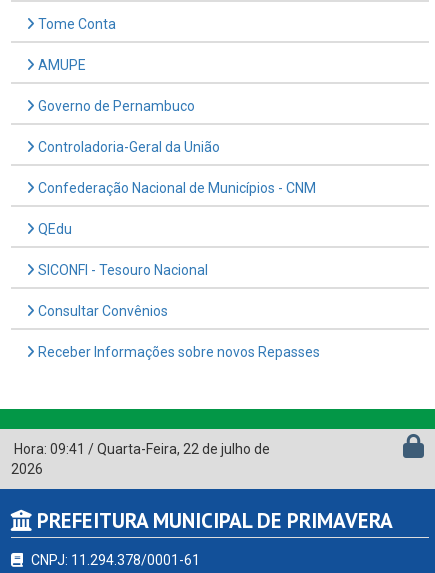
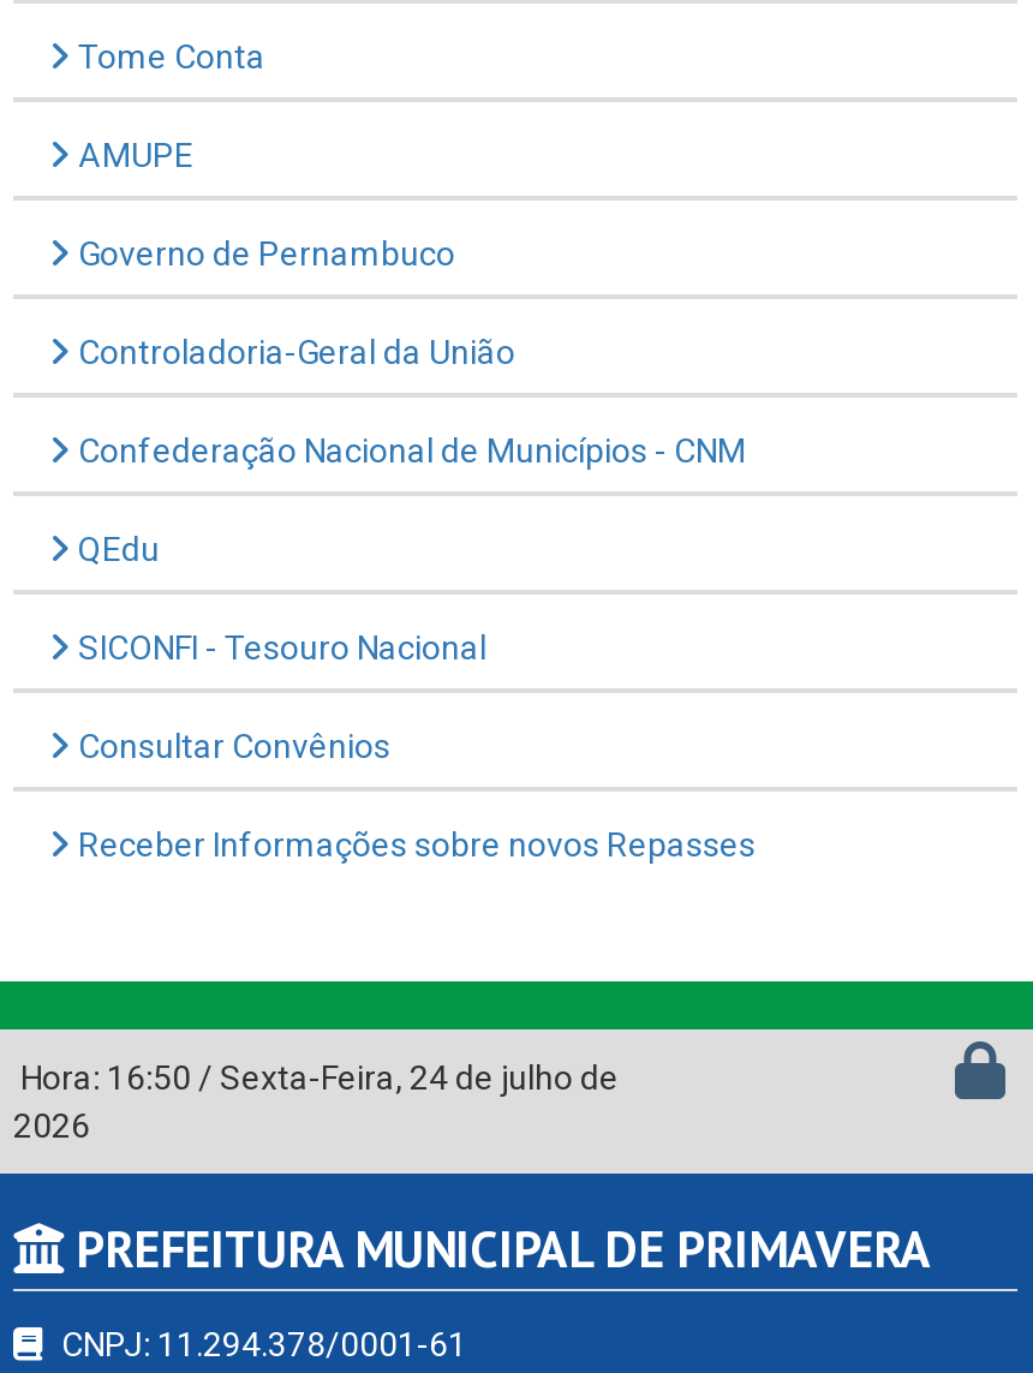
- Hora: 09:41 / Quarta-Feira, 22 de julho de
+ Hora: 16:50 / Sexta-Feira, 24 de julho de
